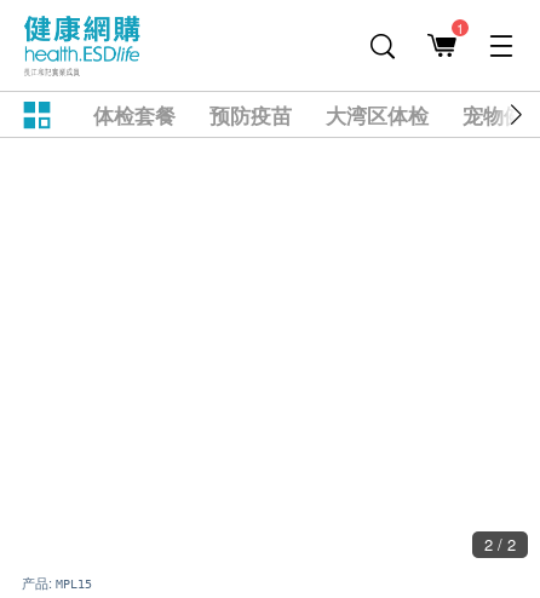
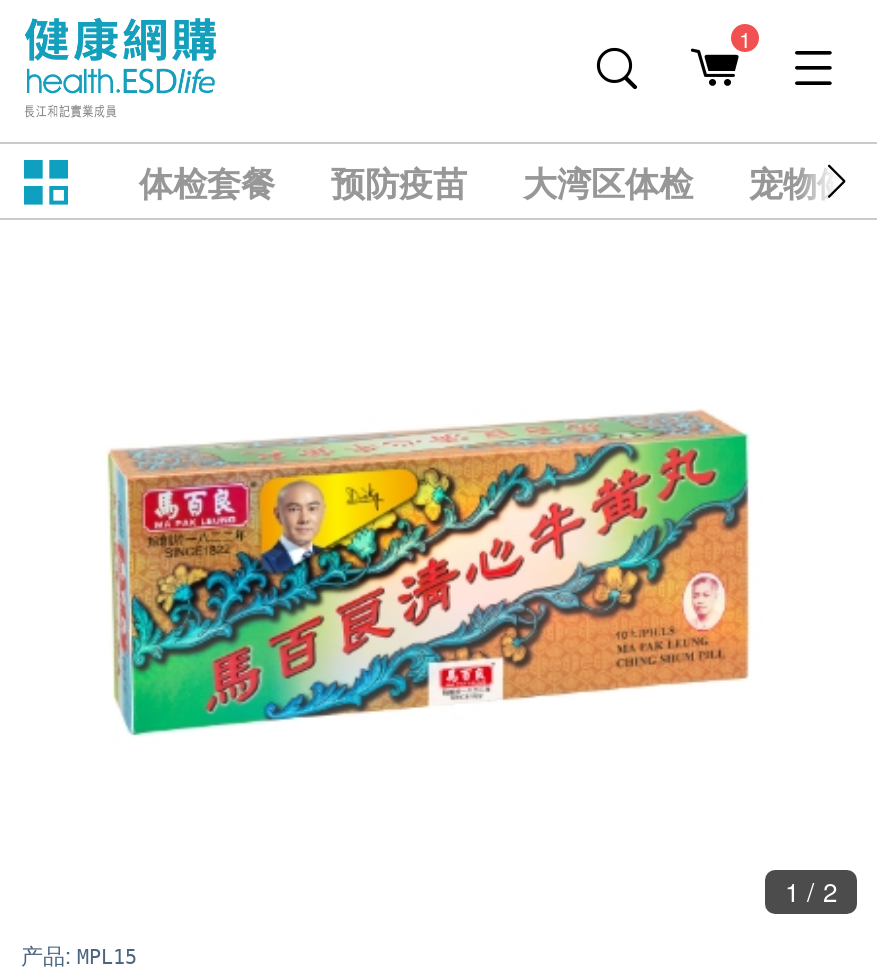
+ [image]
